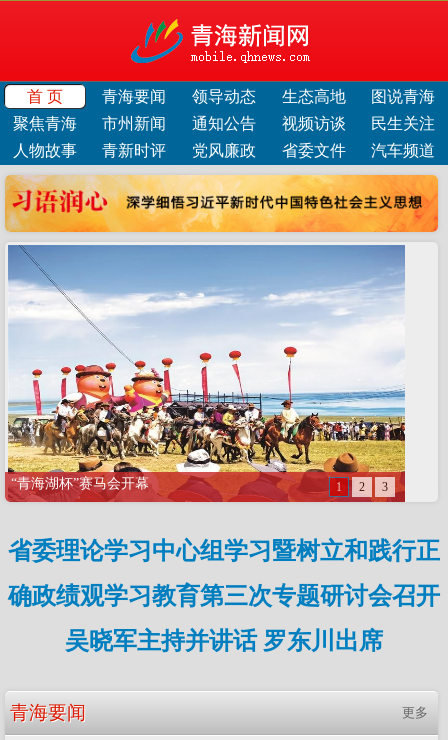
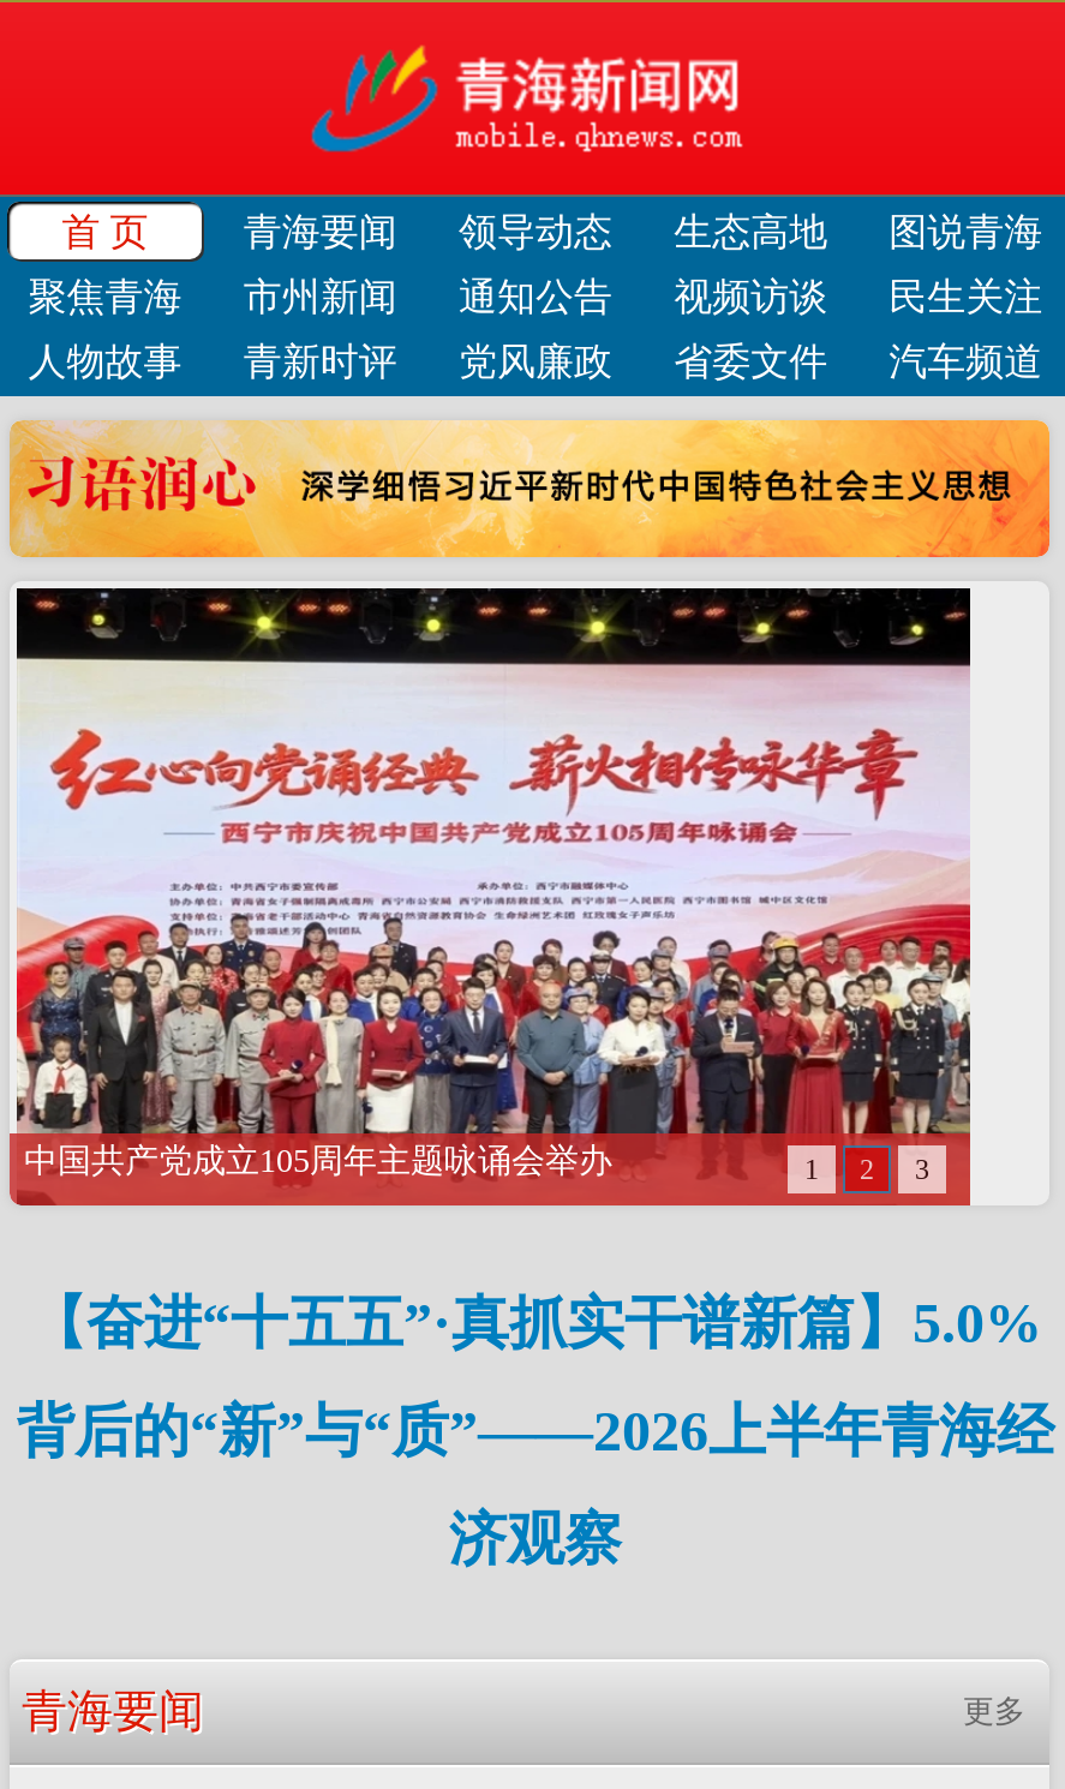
- [image]
- 省委理论学习中心组学习暨树立和践行正
+ [image]
+ 【奋进“十五五”·真抓实干谱新篇】5.0%

- 确政绩观学习教育第三次专题研讨会召开
+ 背后的“新”与“质”——2026上半年青海经

- 吴晓军主持并讲话 罗东川出席
+ 济观察
